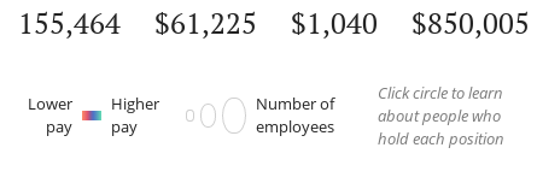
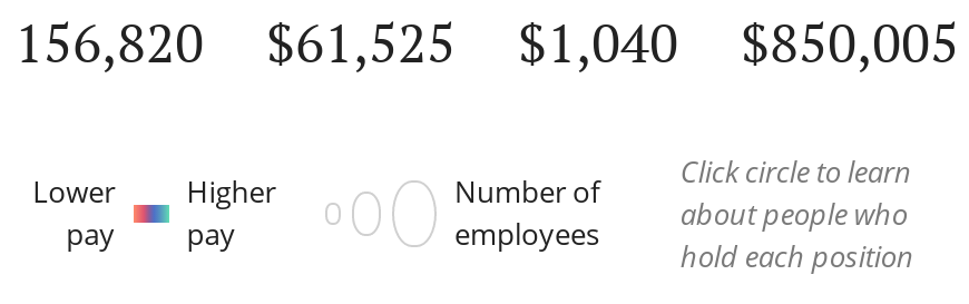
- 155,464
+ 156,820

- $61,225
+ $61,525
